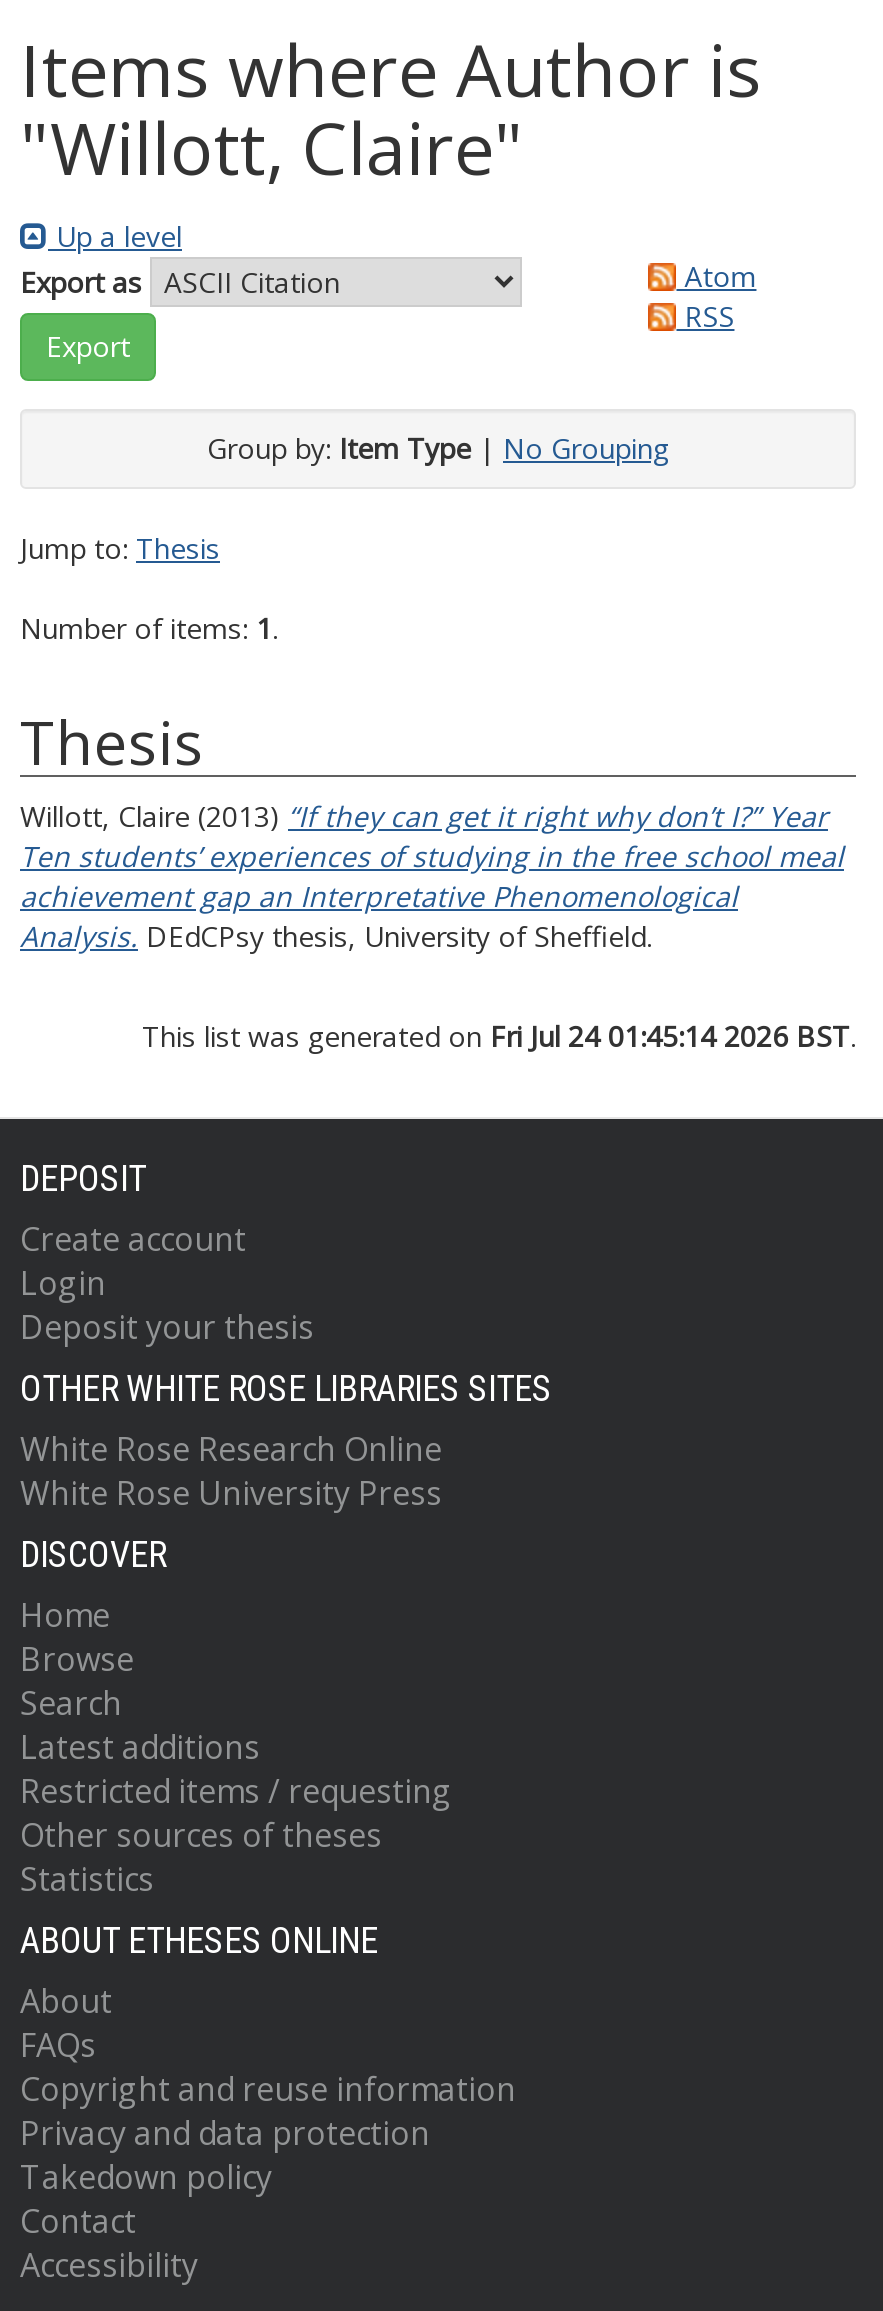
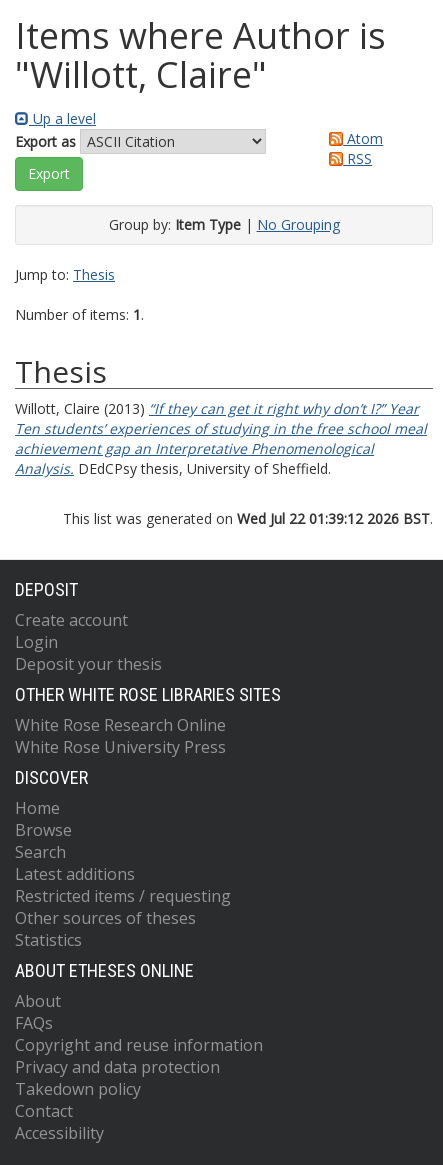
- This list was generated on Fri Jul 24 01:45:14 2026 BST.
+ This list was generated on Wed Jul 22 01:39:12 2026 BST.
